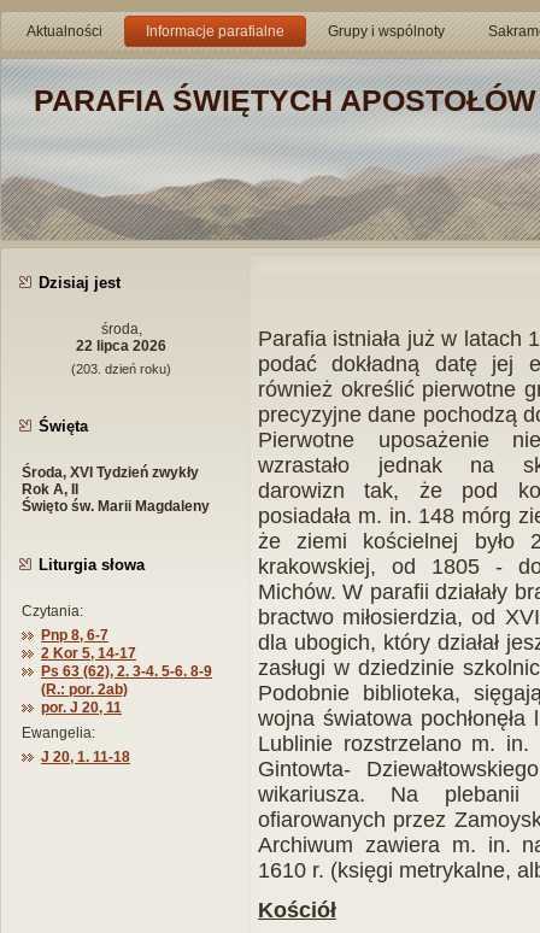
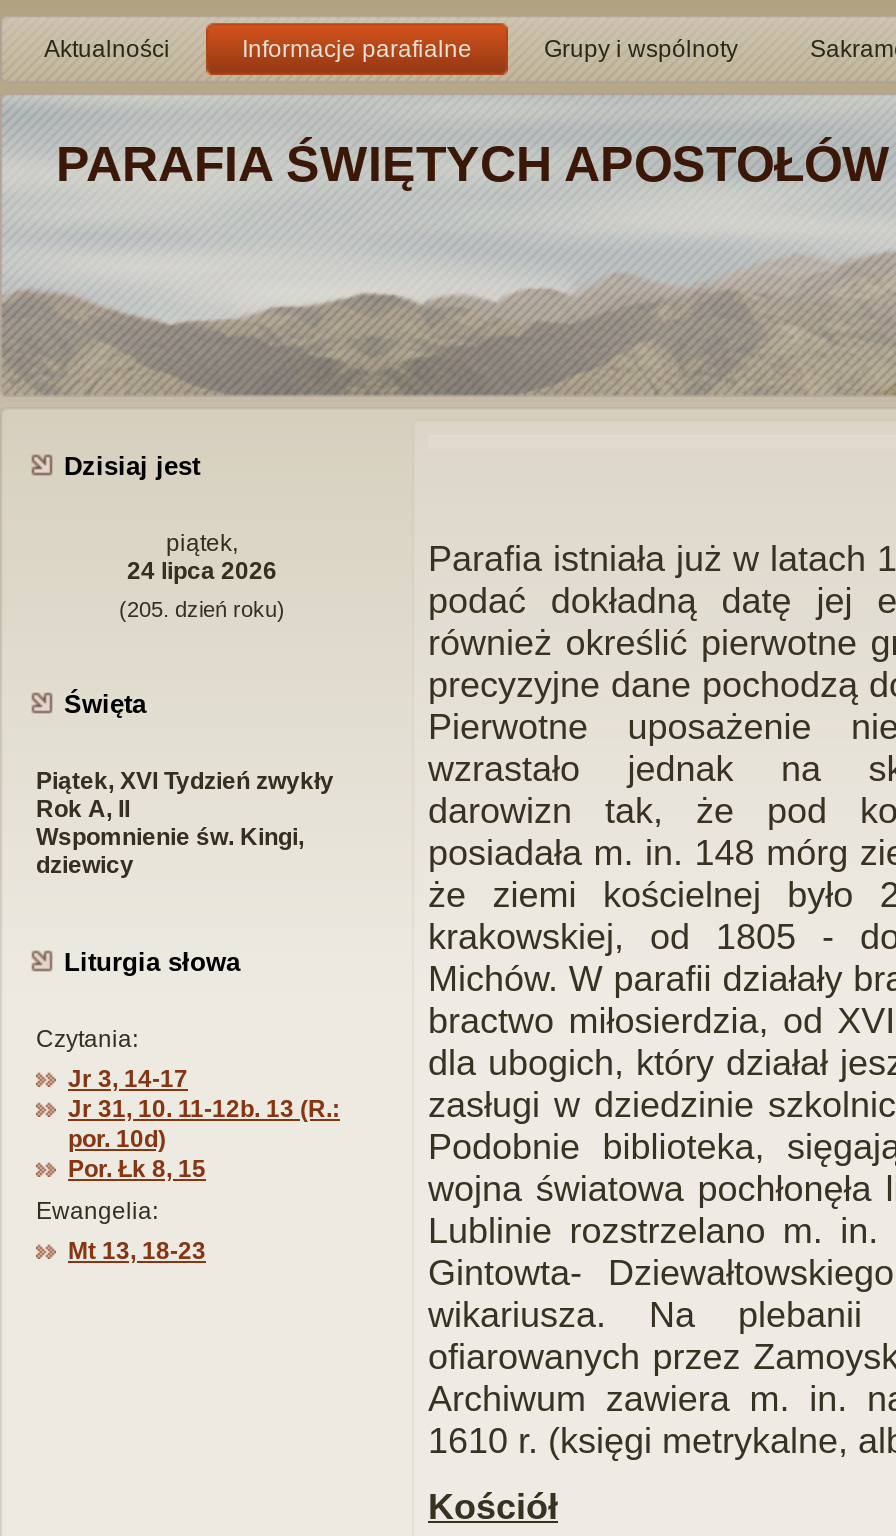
- środa,
- 22 lipca 2026
- (203. dzień roku)
+ piątek,
+ 24 lipca 2026
+ (205. dzień roku)

- Środa, XVI Tydzień zwykły
+ Piątek, XVI Tydzień zwykły

- Święto św. Marii Magdaleny
+ Wspomnienie św. Kingi,
+ dziewicy

- Pnp 8, 6-7
- 2 Kor 5, 14-17
- Ps 63 (62), 2. 3-4. 5-6. 8-9
- (R.: por. 2ab)
- por. J 20, 11
+ Jr 3, 14-17
+ Jr 31, 10. 11-12b. 13 (R.:
+ por. 10d)
+ Por. Łk 8, 15

- J 20, 1. 11-18
+ Mt 13, 18-23
